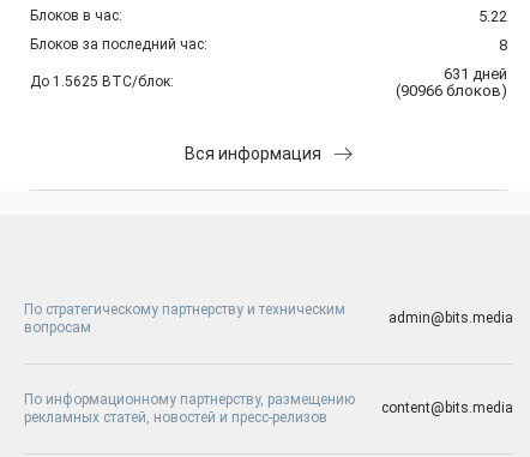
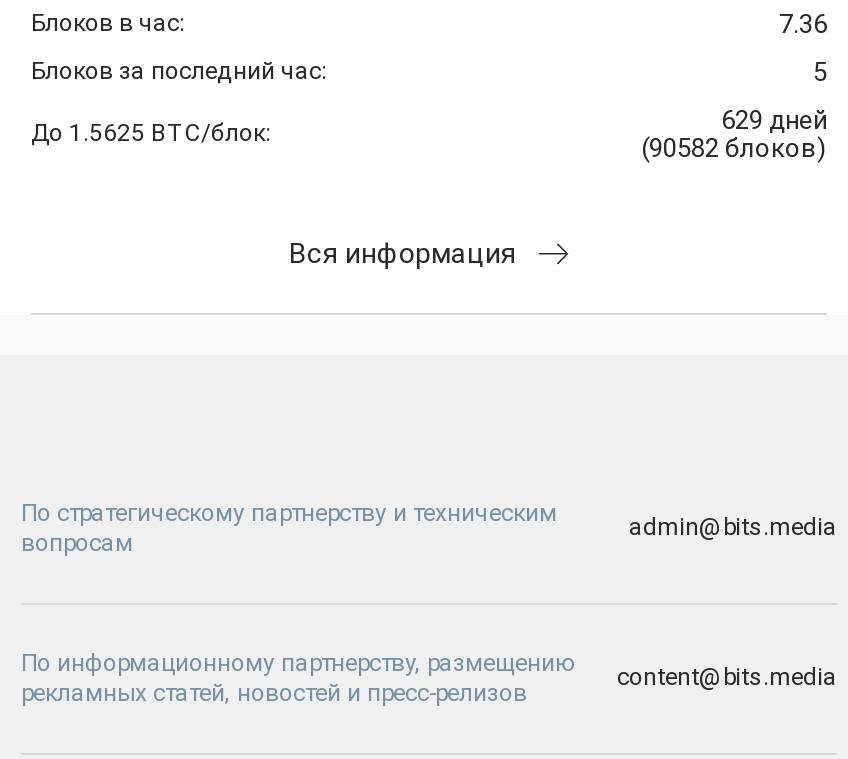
- 5.22
+ 7.36

- 8
+ 5

- 631 дней
+ 629 дней

- (90966 блоков)
+ (90582 блоков)
